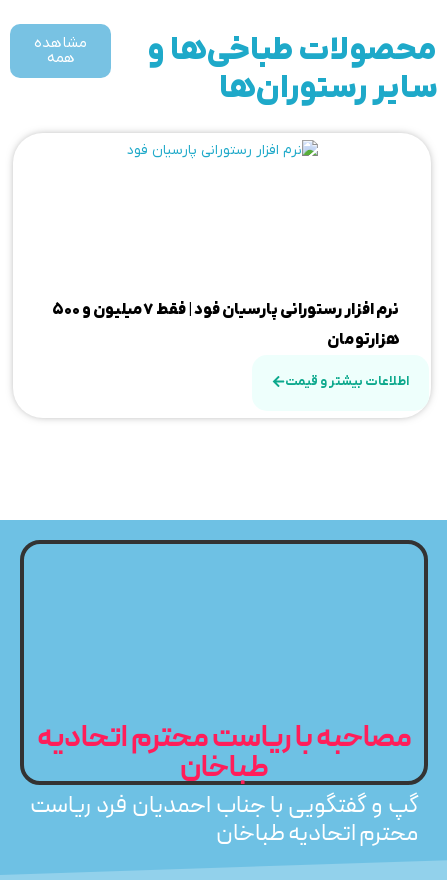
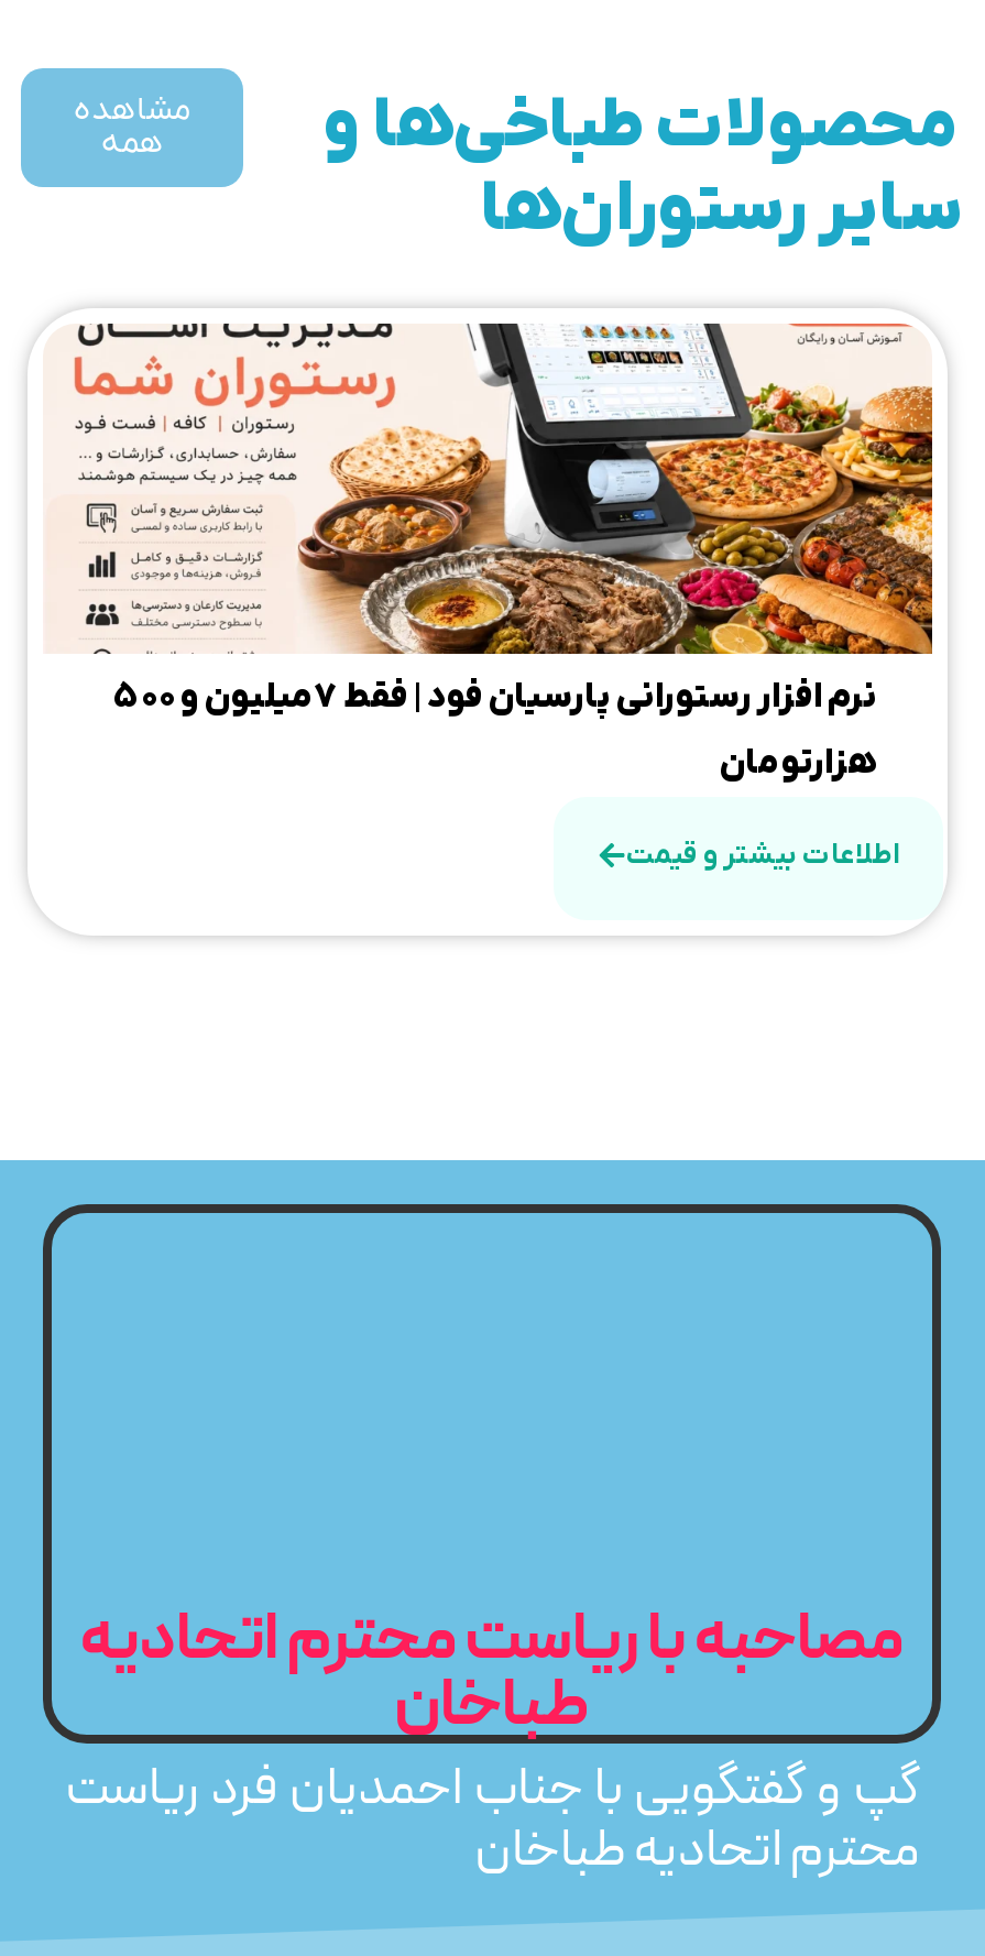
+ [image]
